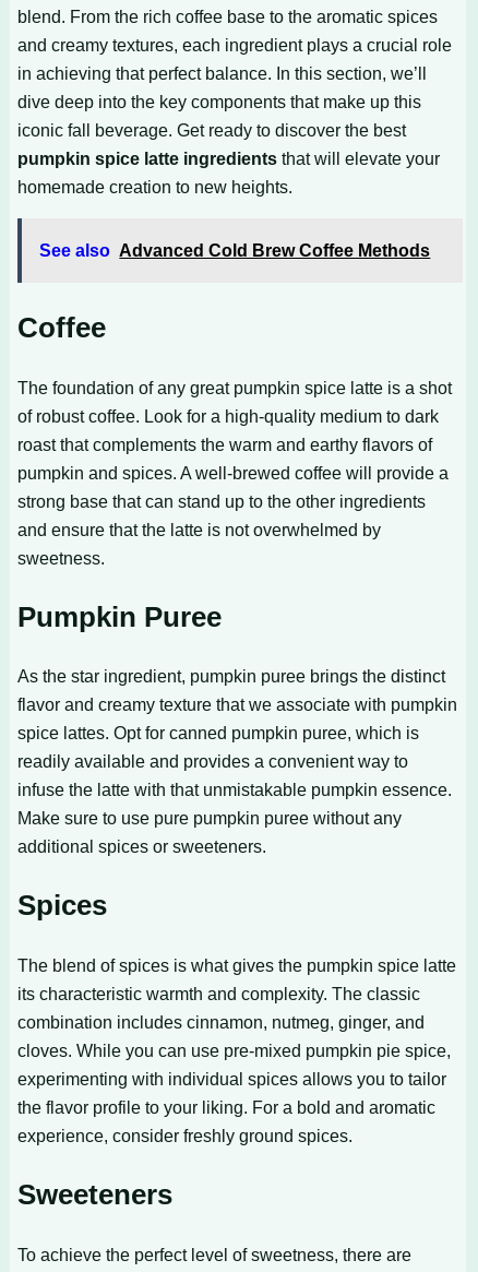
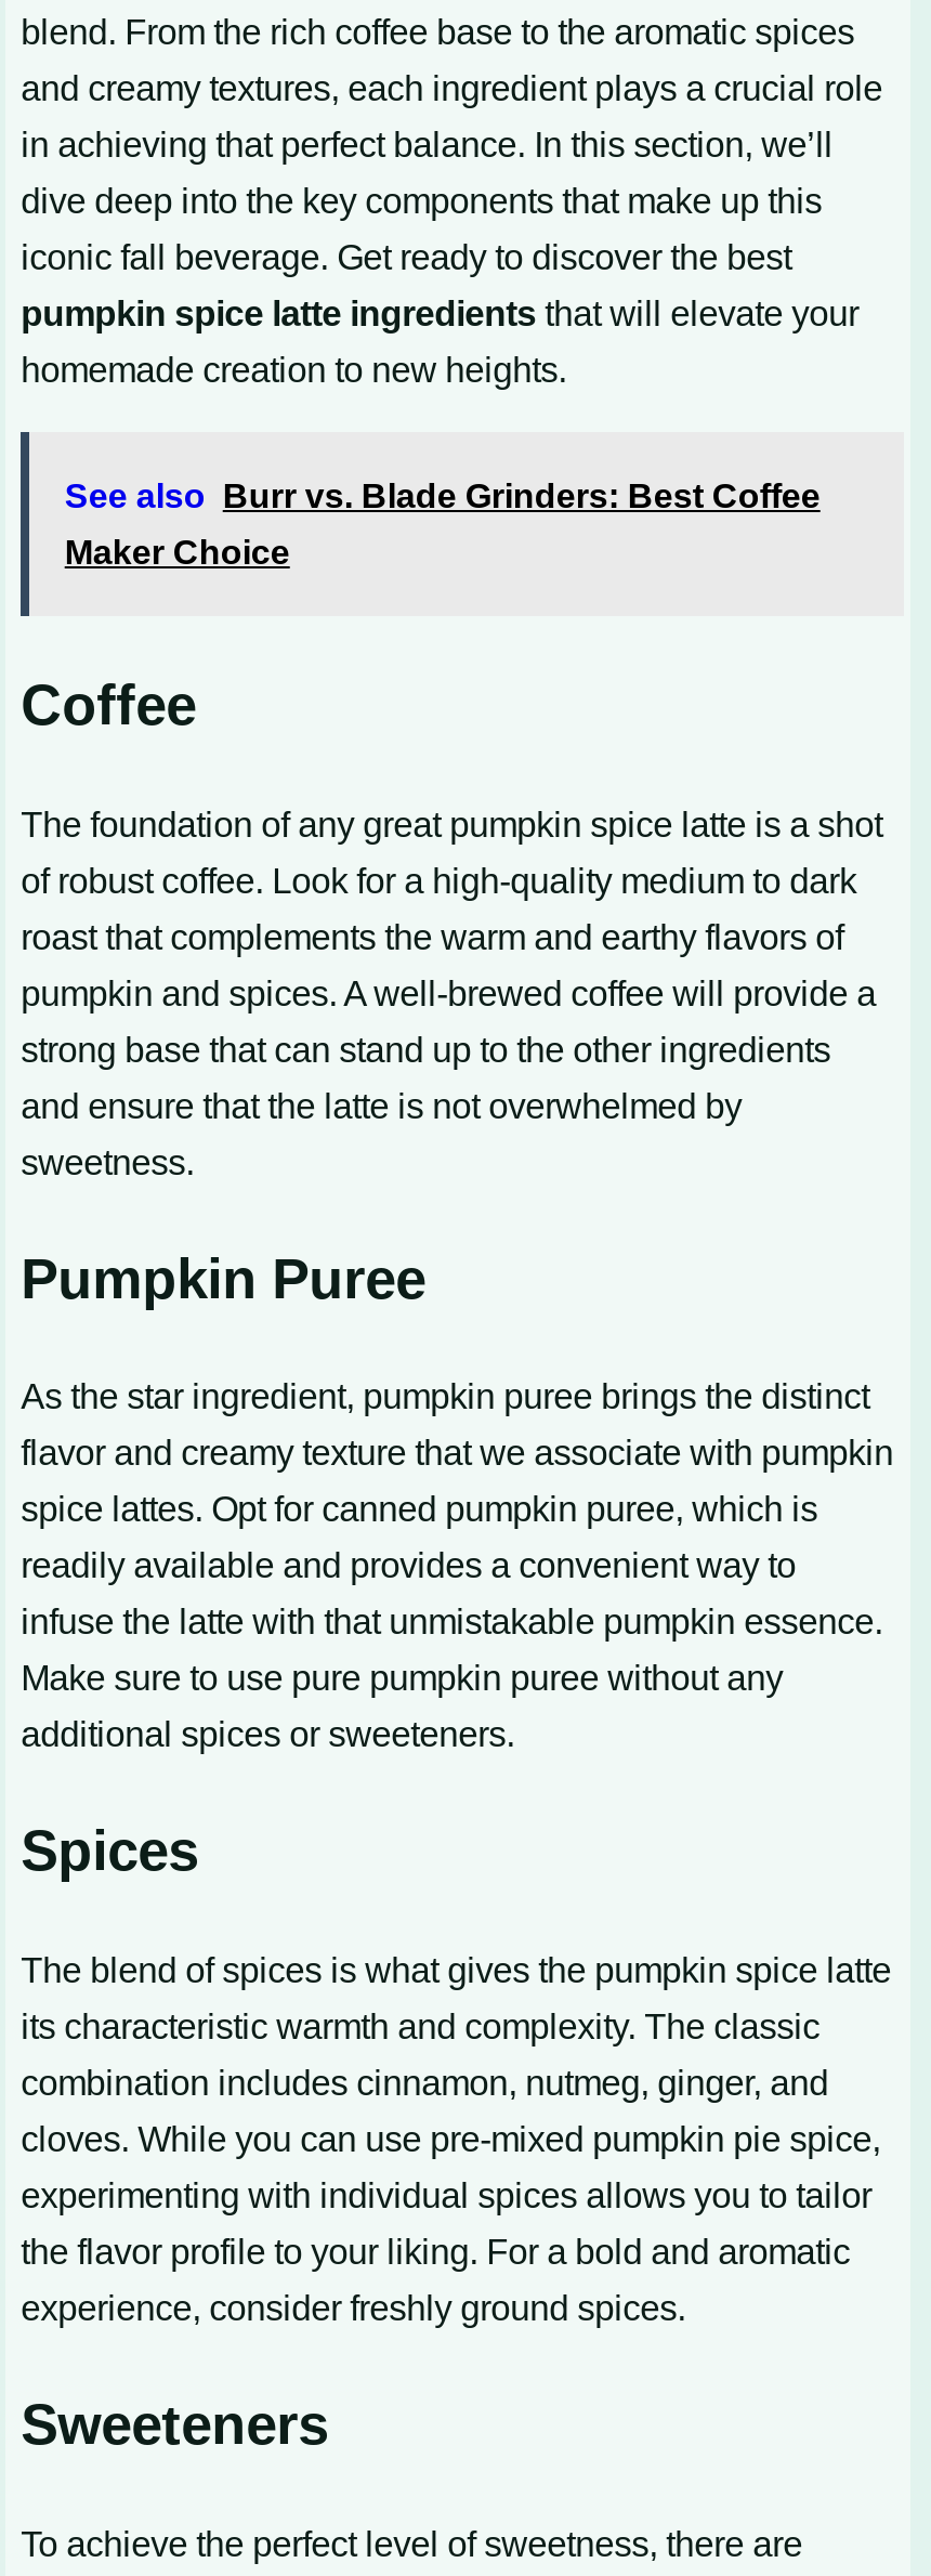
- See also Advanced Cold Brew Coffee Methods
+ See also Burr vs. Blade Grinders: Best Coffee
+ Maker Choice
